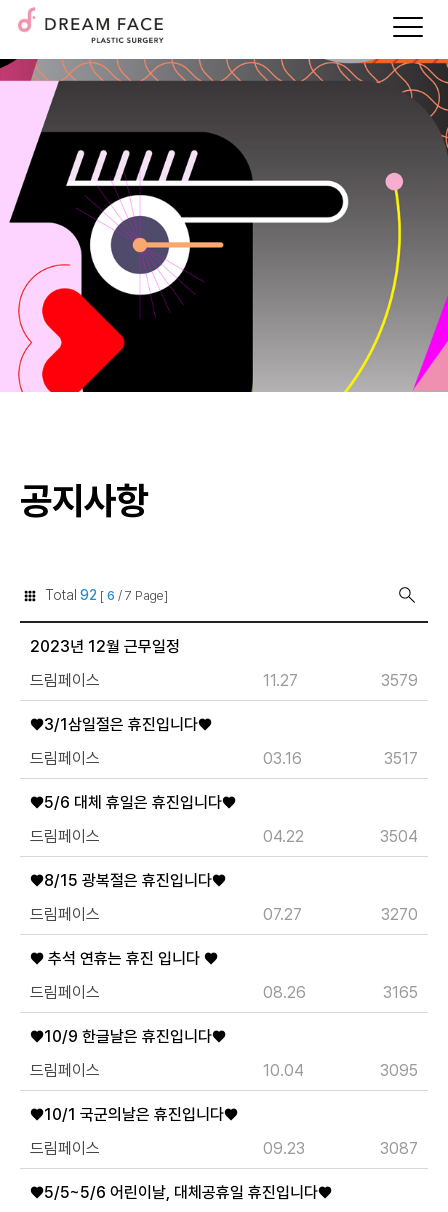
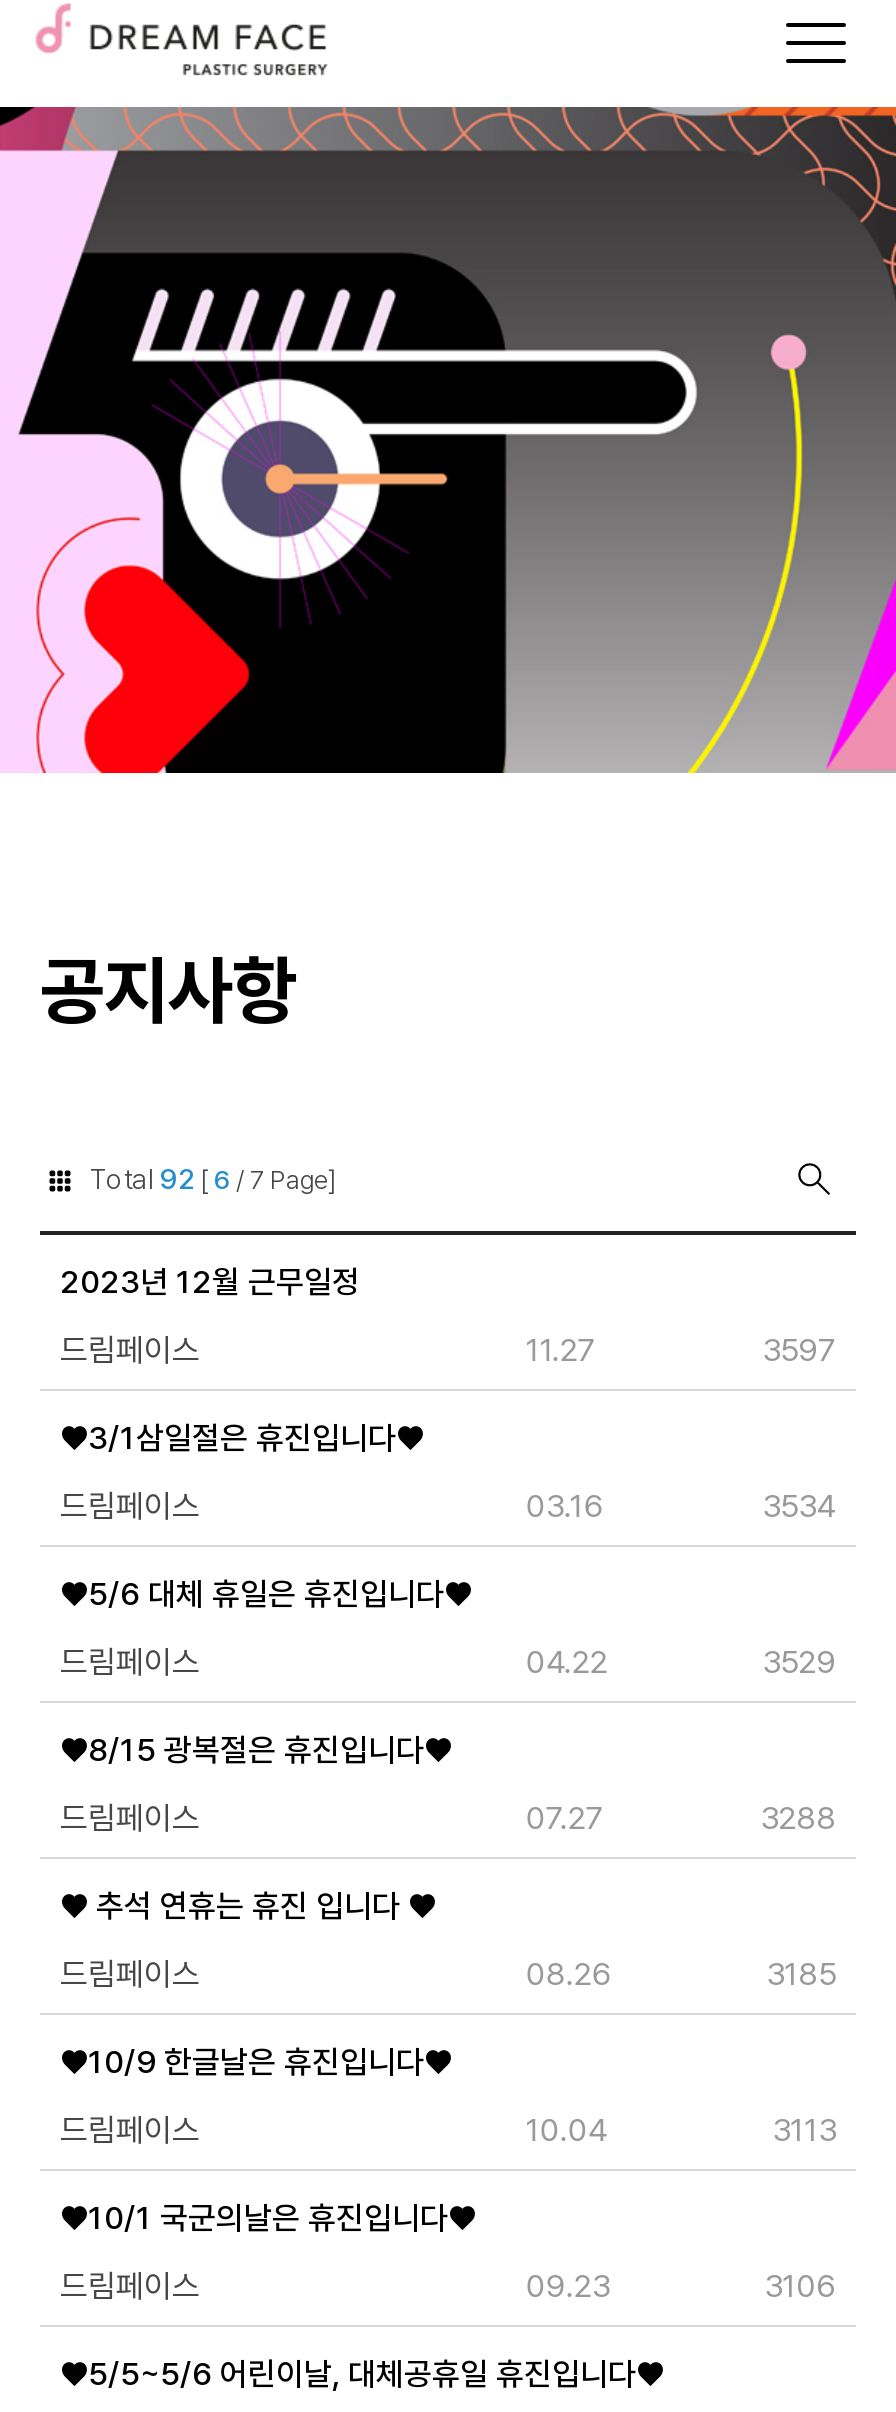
- 3579
+ 3597

- 3517
+ 3534

- 3504
+ 3529

- 3270
+ 3288

- 3165
+ 3185

- 3095
+ 3113

- 3087
+ 3106
